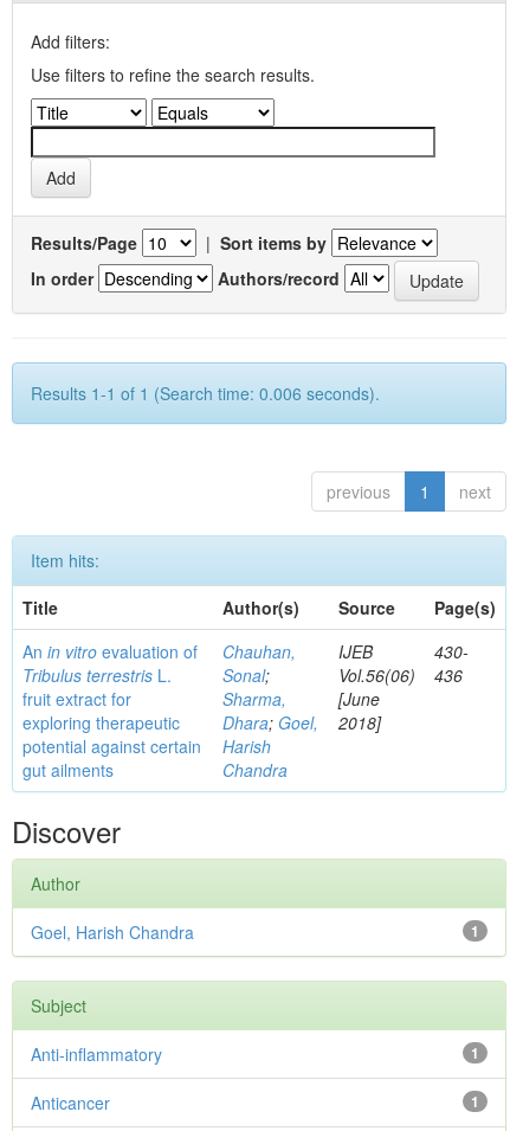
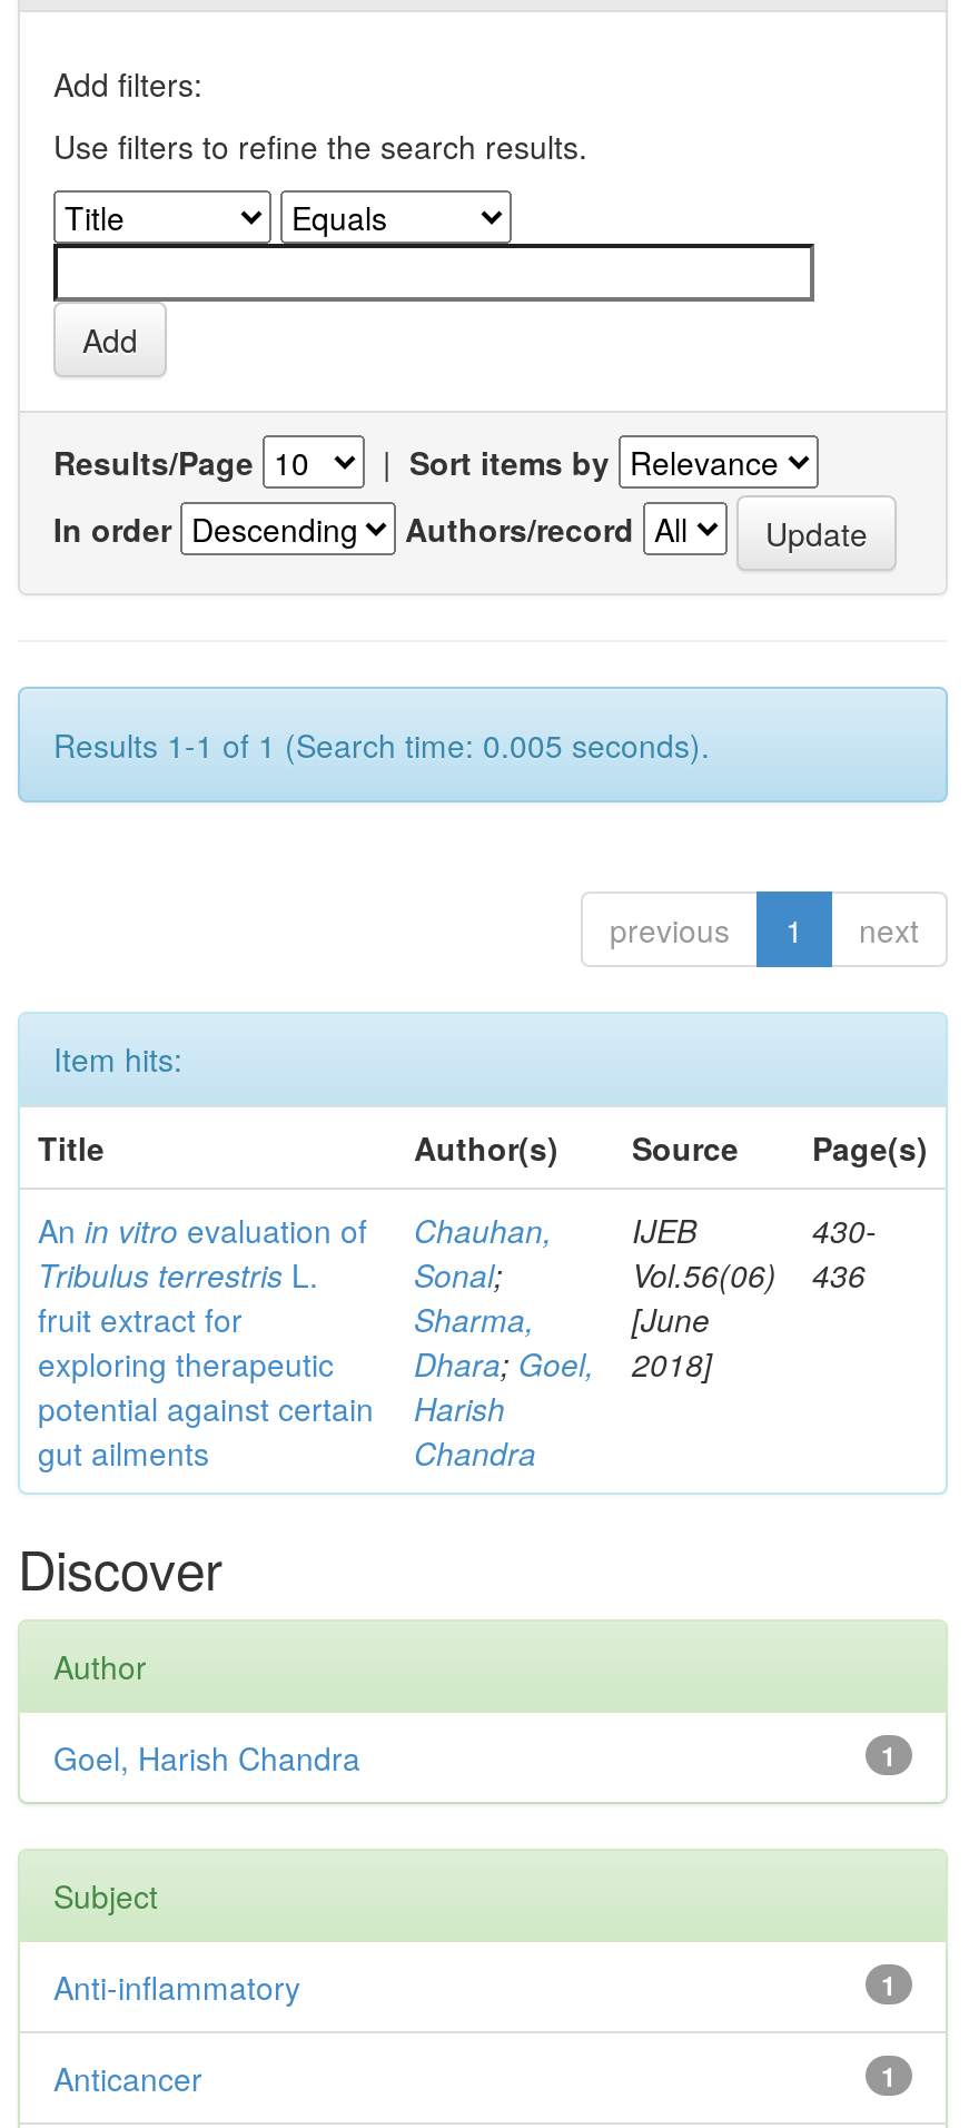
- Results 1-1 of 1 (Search time: 0.006 seconds).
+ Results 1-1 of 1 (Search time: 0.005 seconds).
